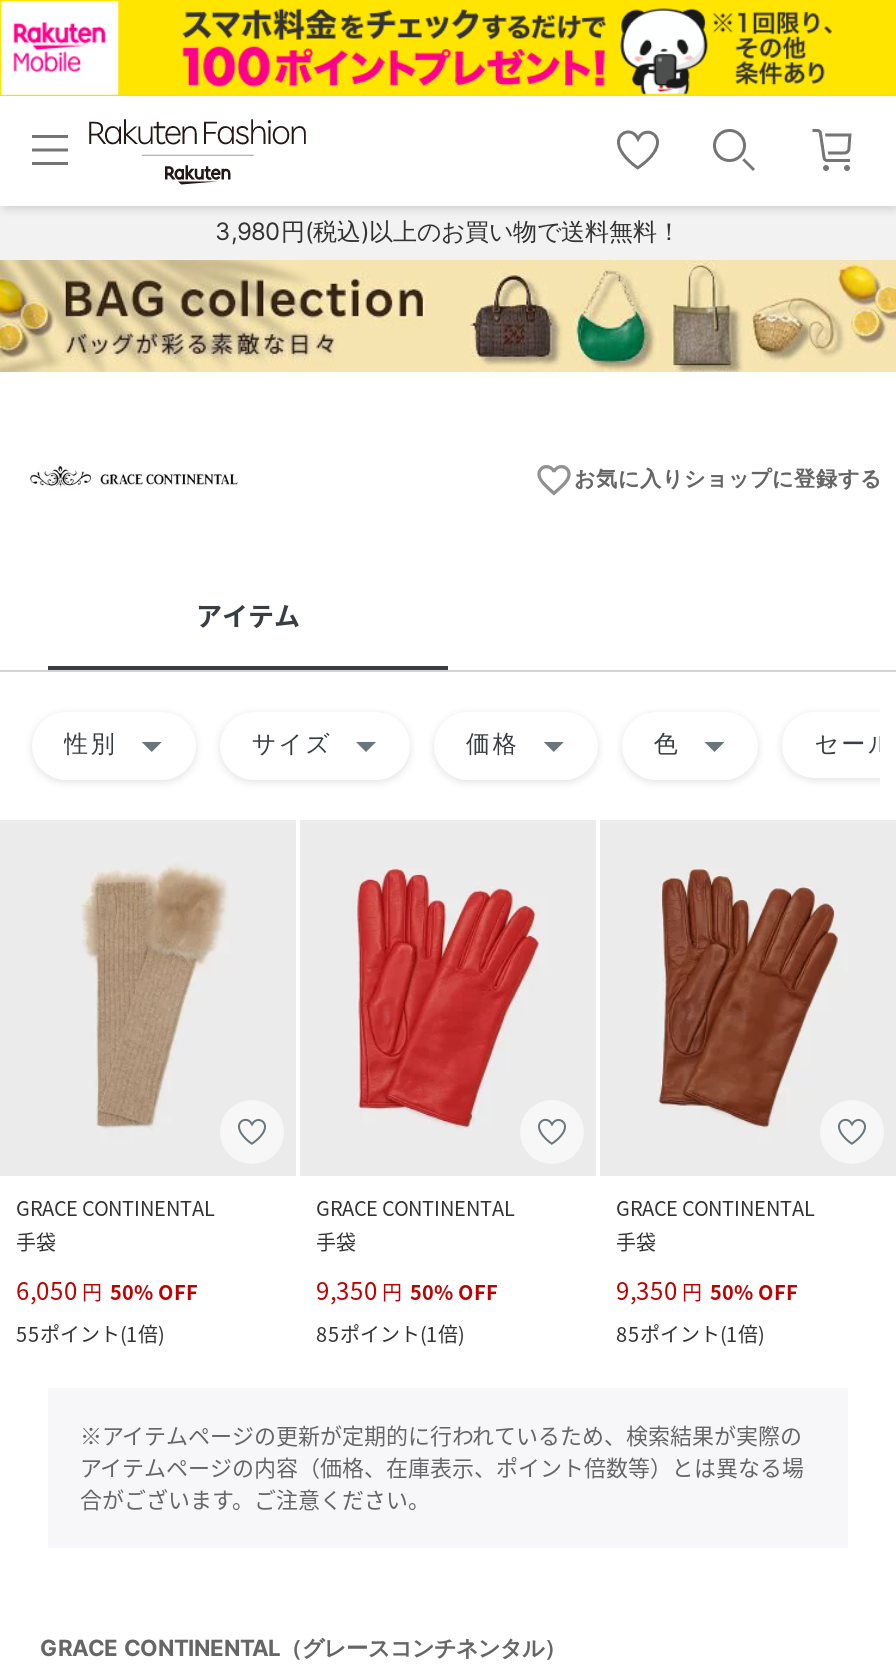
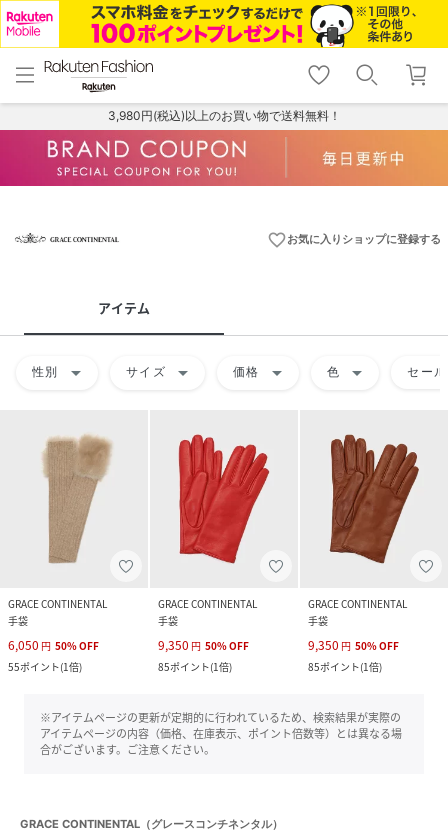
- [image]
+ [image]
